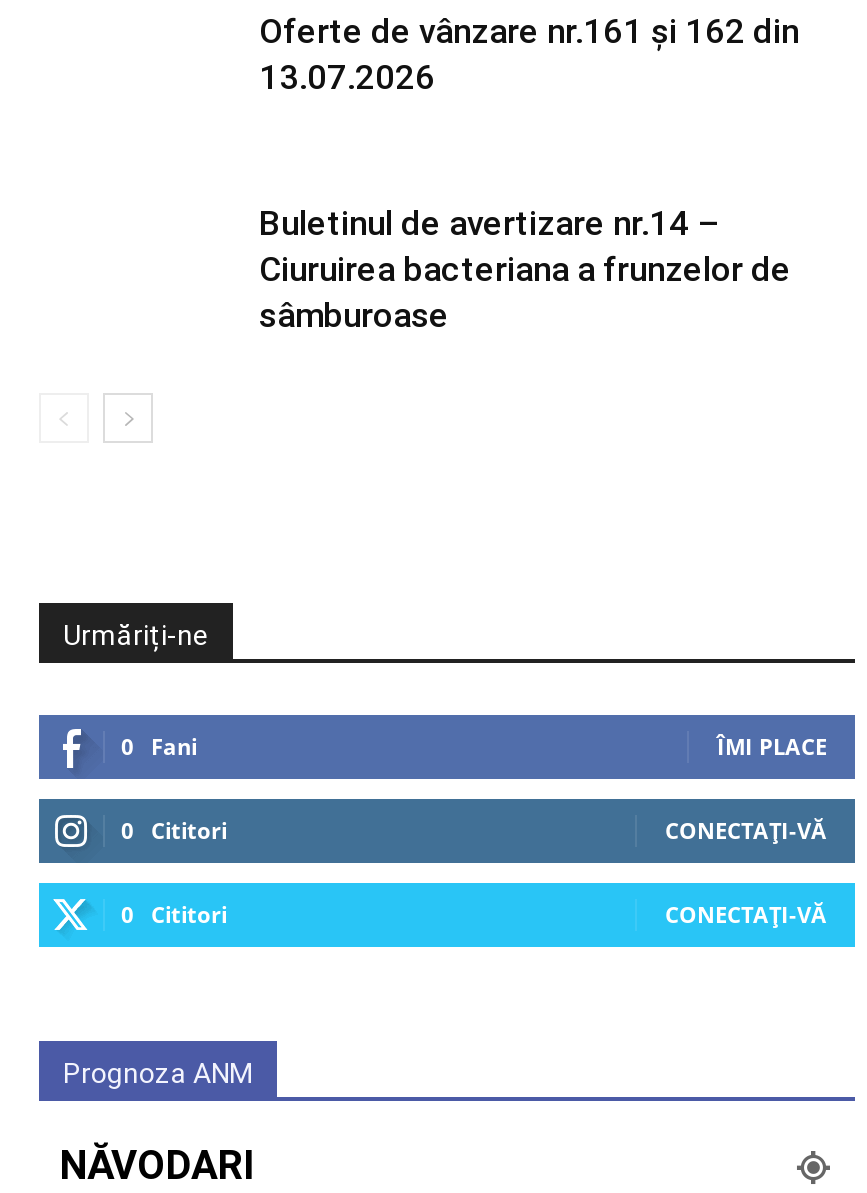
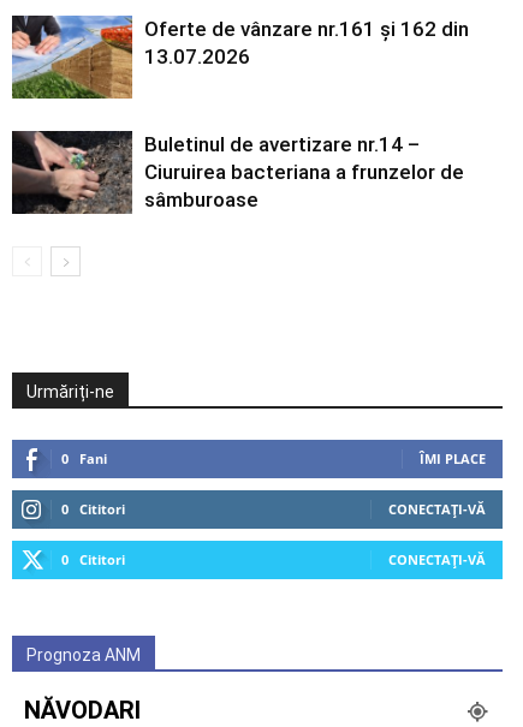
+ [image]

+ [image]
